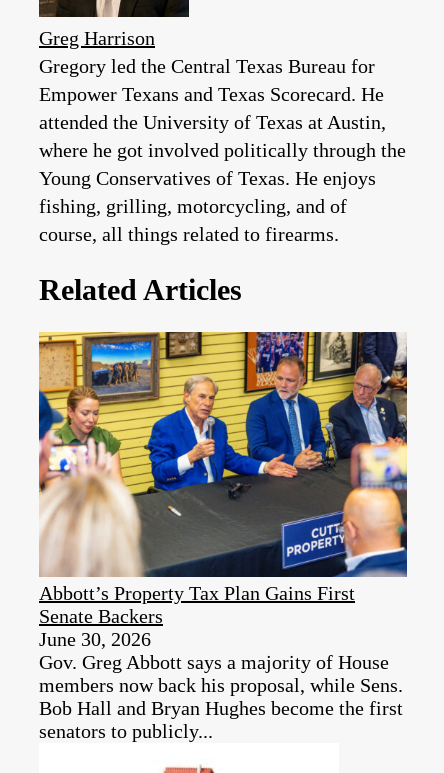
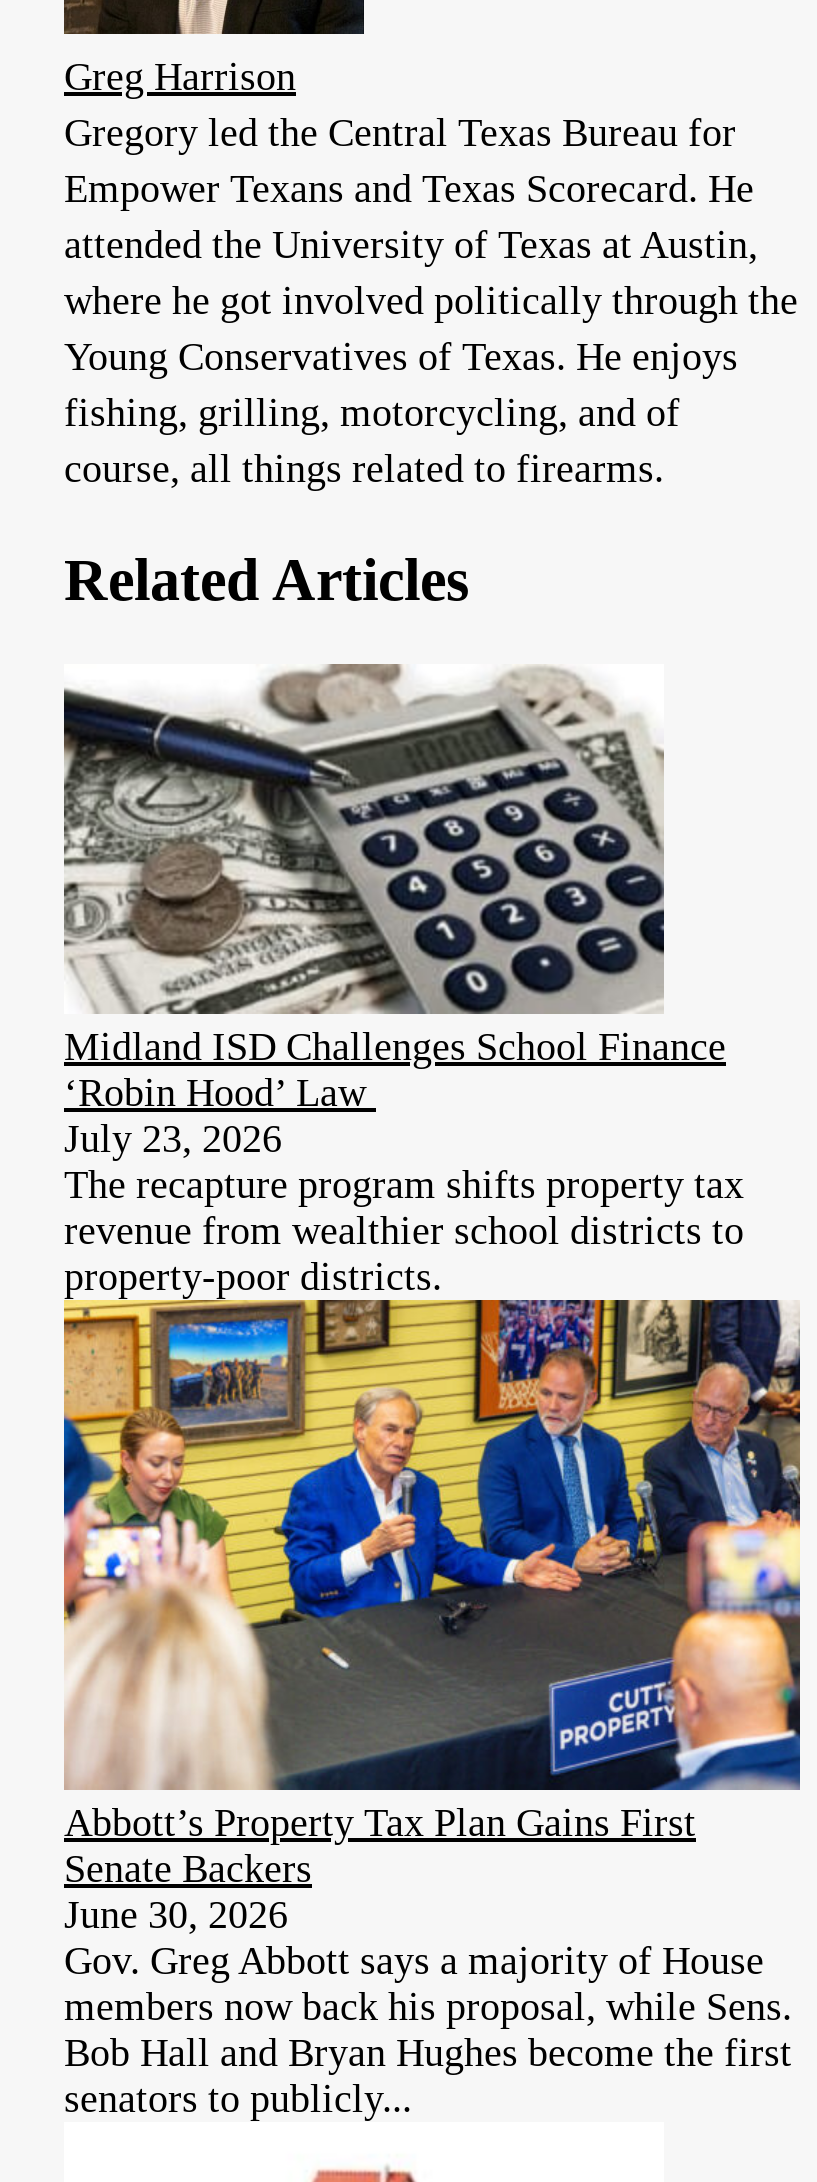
+ [image]
+ Midland ISD Challenges School Finance
+ ‘Robin Hood’ Law
+ July 23, 2026
+ The recapture program shifts property tax
+ revenue from wealthier school districts to
+ property-poor districts.
